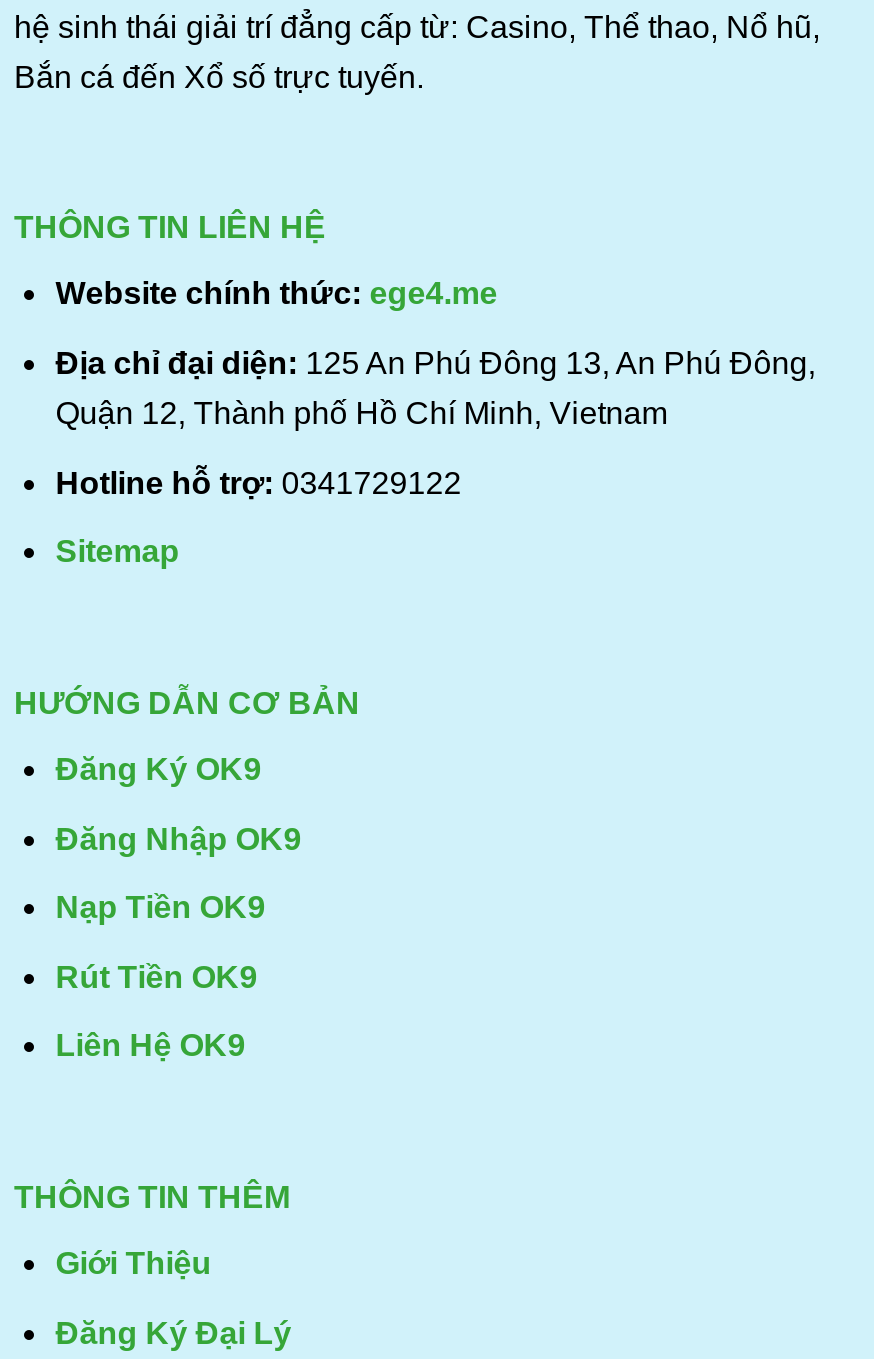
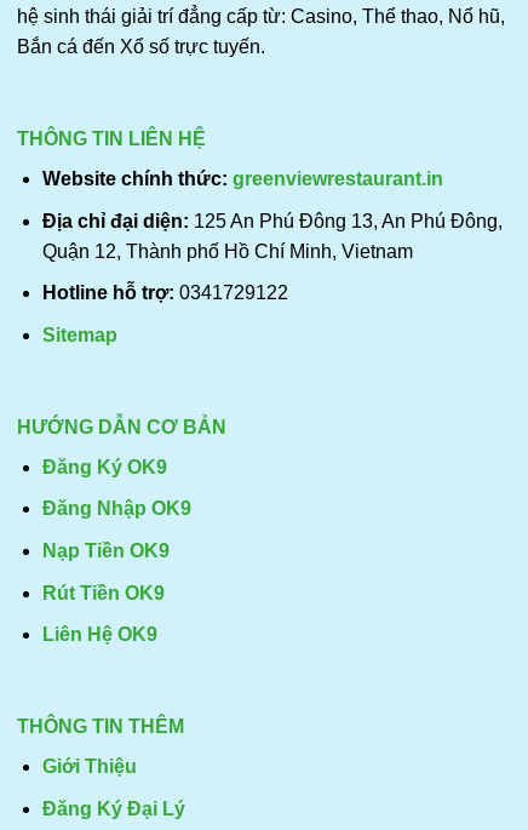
- Website chính thức: ege4.me
+ Website chính thức: greenviewrestaurant.in
